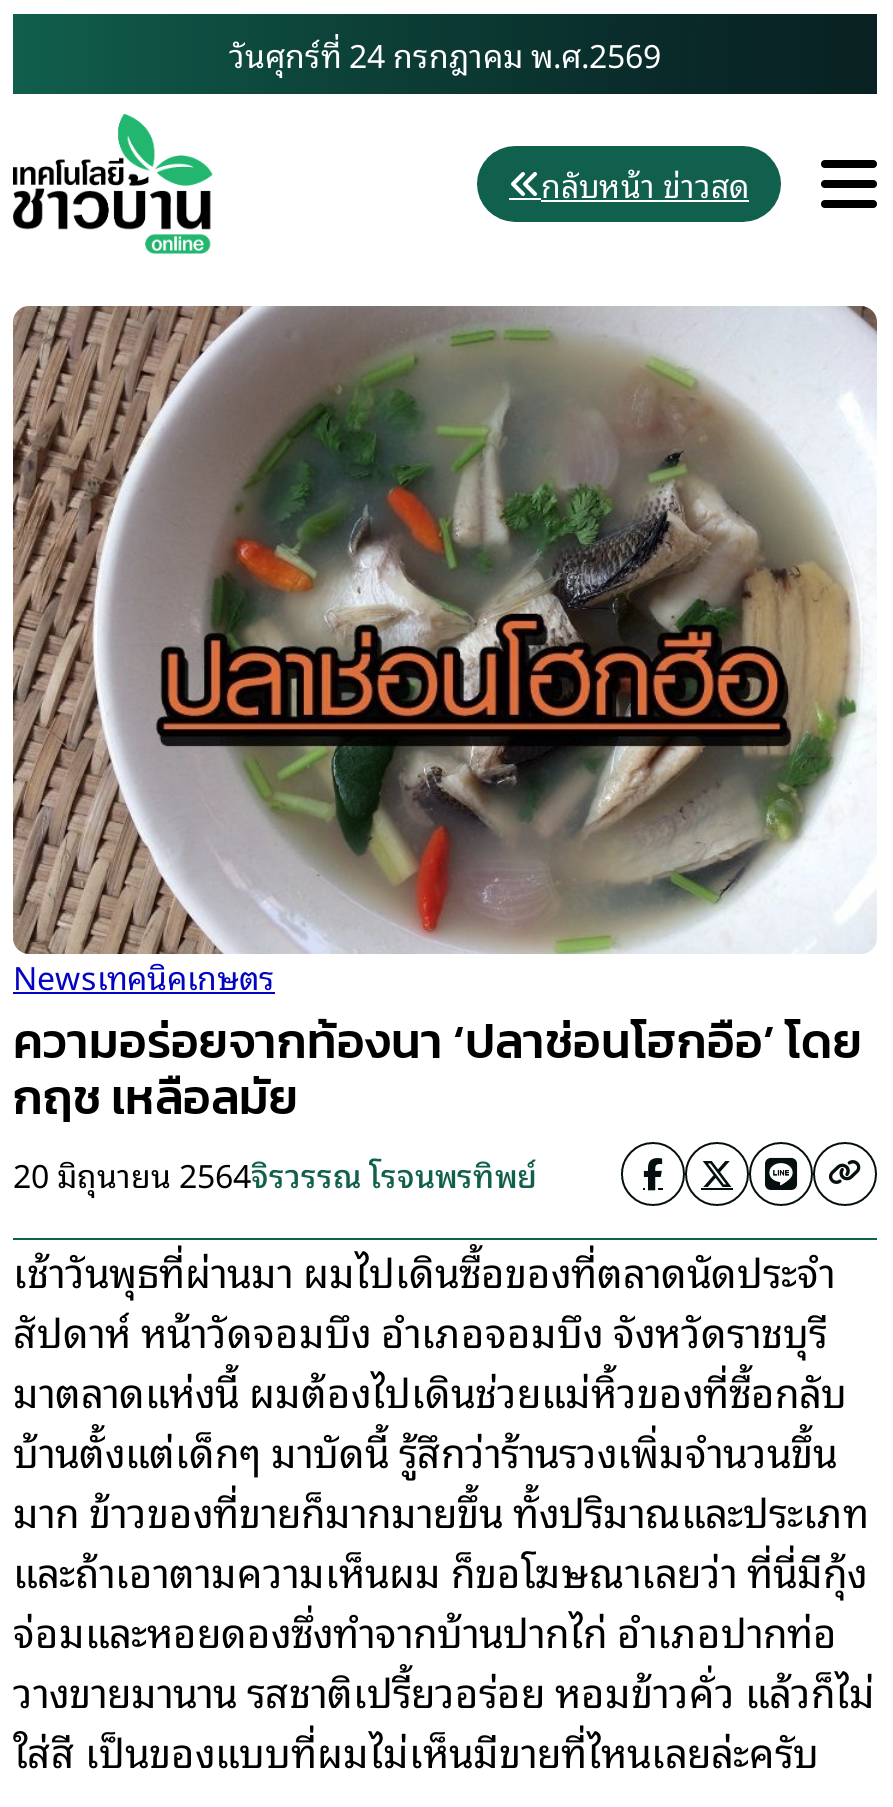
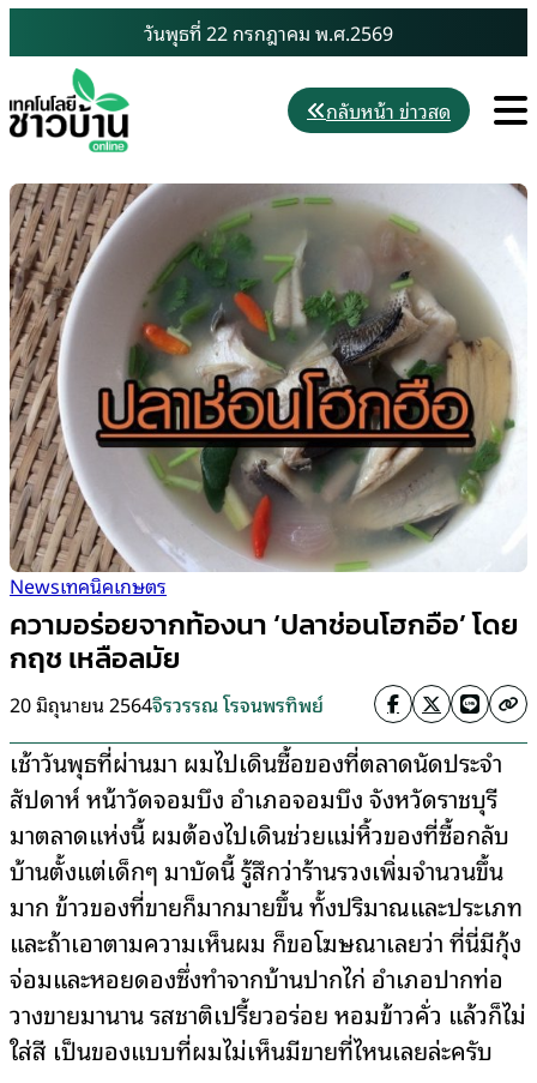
- วันศุกร์ที่ 24 กรกฎาคม พ.ศ.2569
+ วันพุธที่ 22 กรกฎาคม พ.ศ.2569
